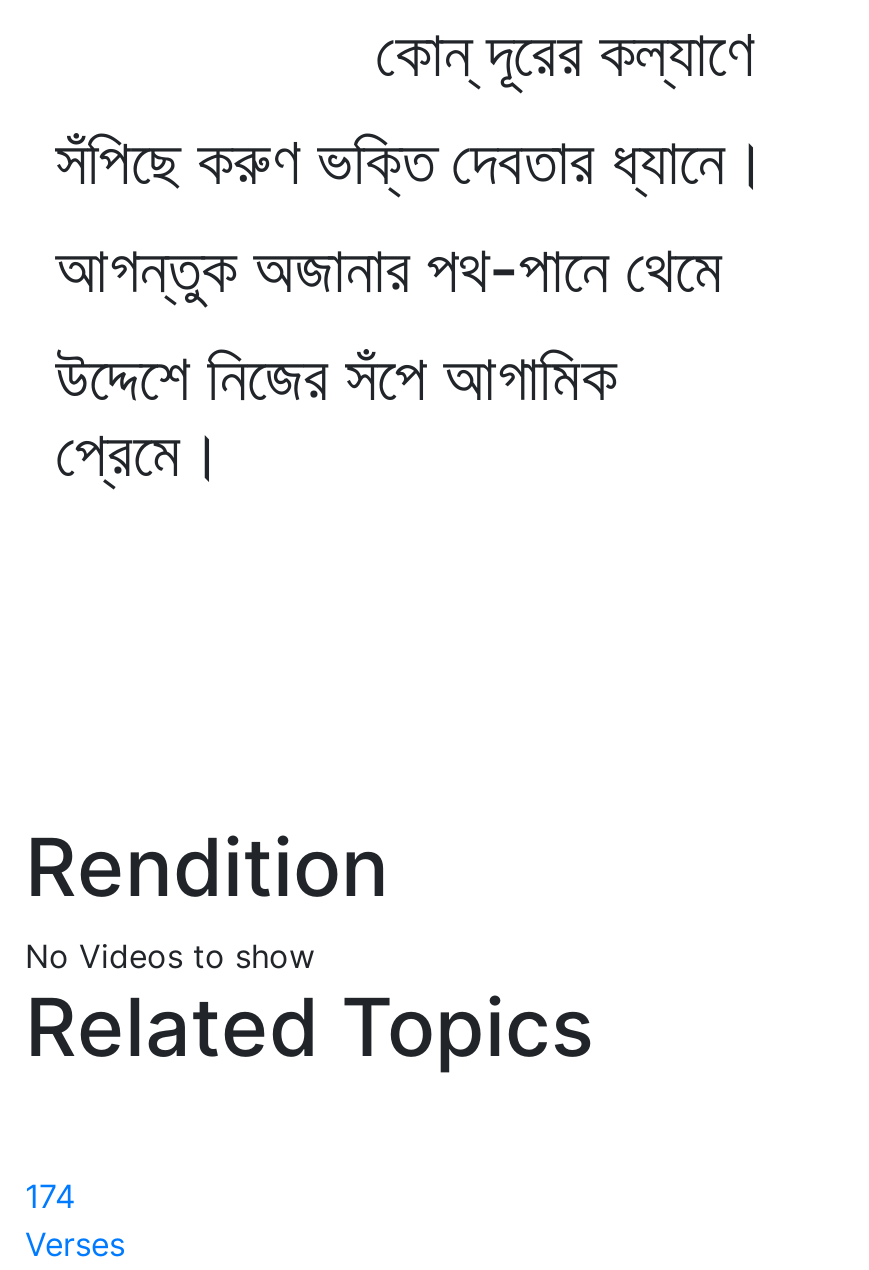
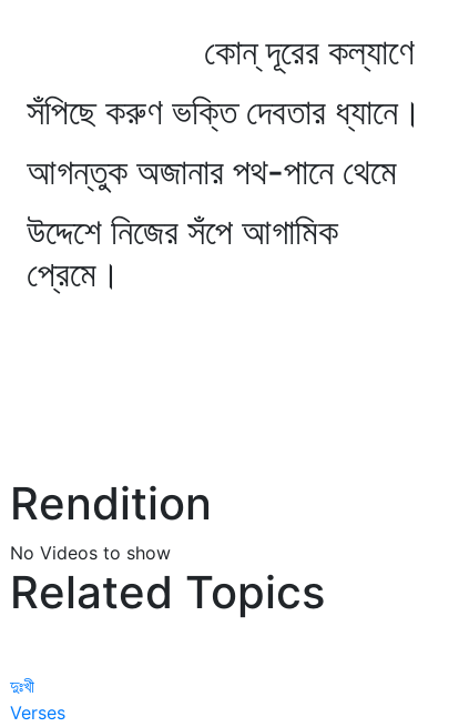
- 174
+ দুঃখী
